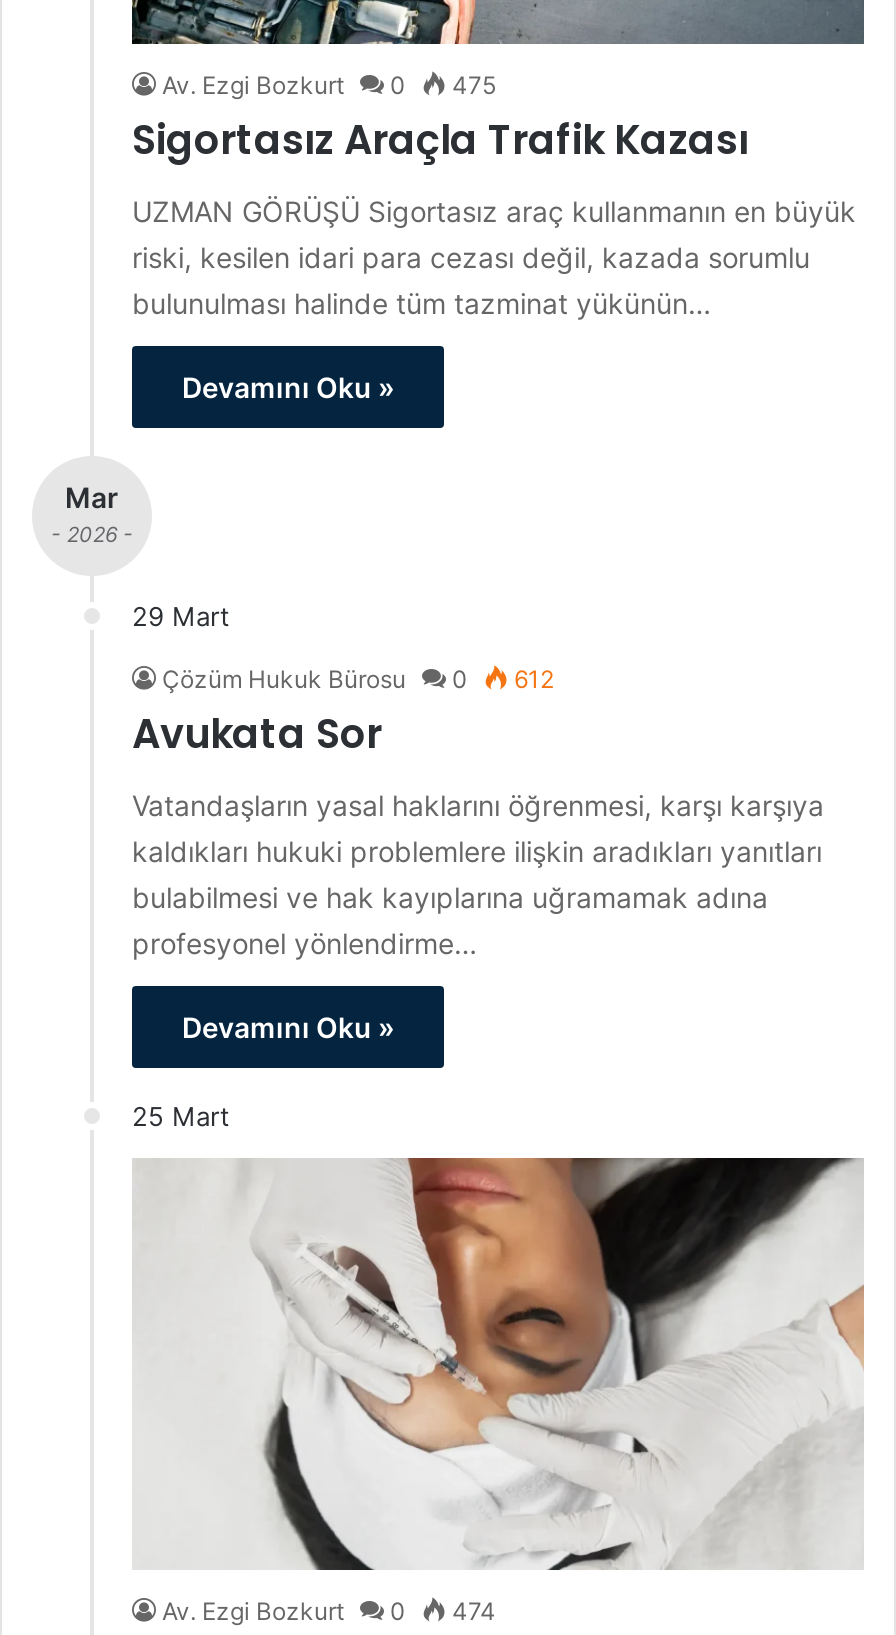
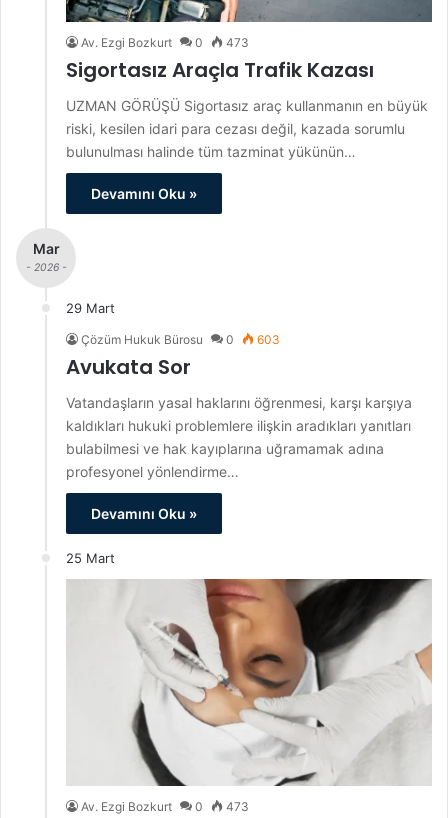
- Av. Ezgi Bozkurt 0 475
+ Av. Ezgi Bozkurt 0 473

- Çözüm Hukuk Bürosu 0 612
+ Çözüm Hukuk Bürosu 0 603

- Av. Ezgi Bozkurt 0 474
+ Av. Ezgi Bozkurt 0 473
